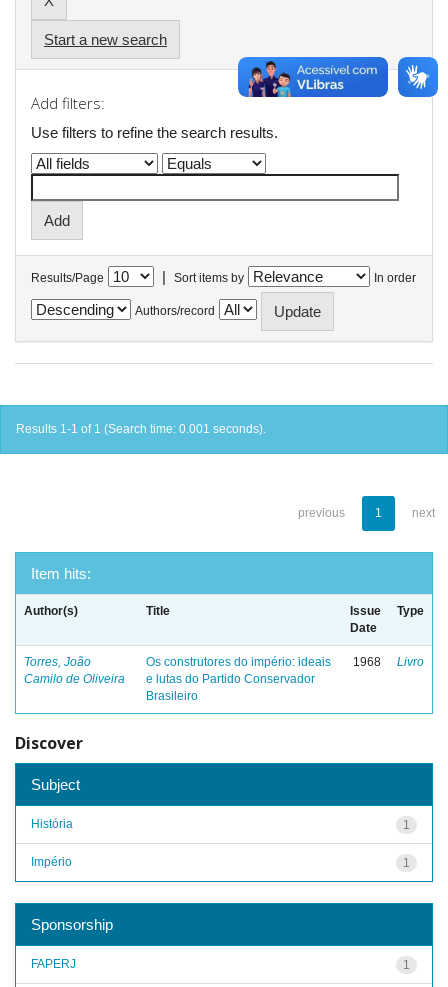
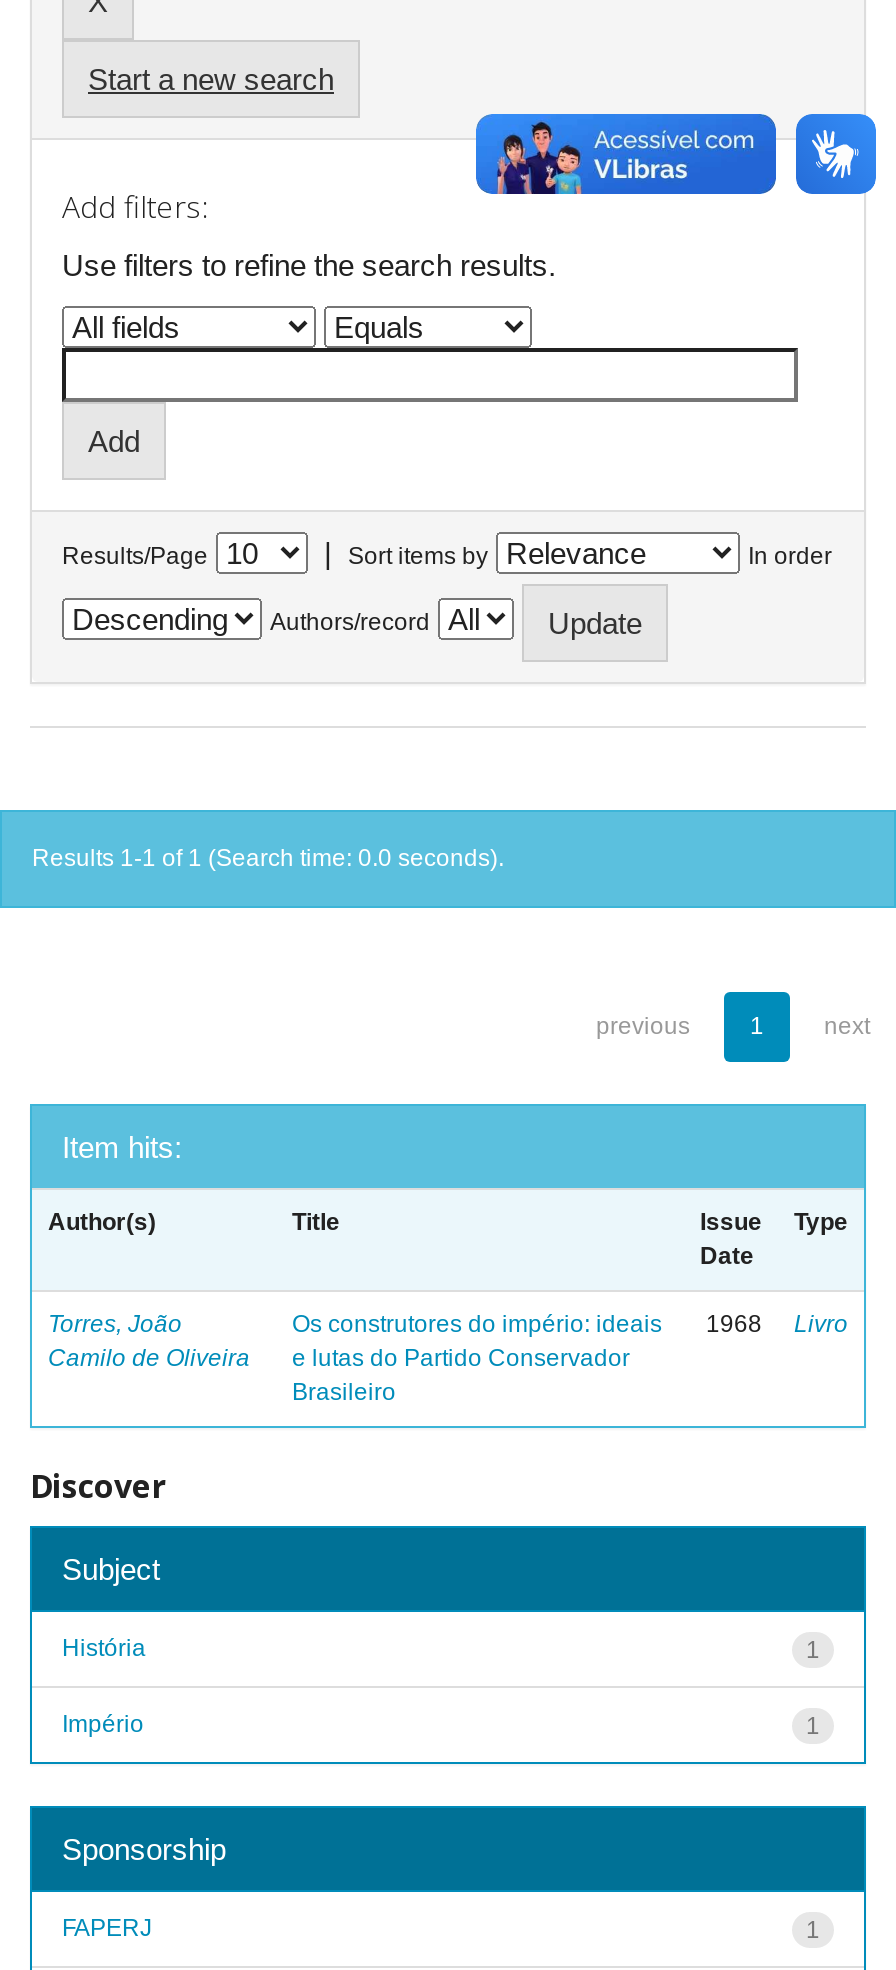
- Results 1-1 of 1 (Search time: 0.001 seconds).
+ Results 1-1 of 1 (Search time: 0.0 seconds).
